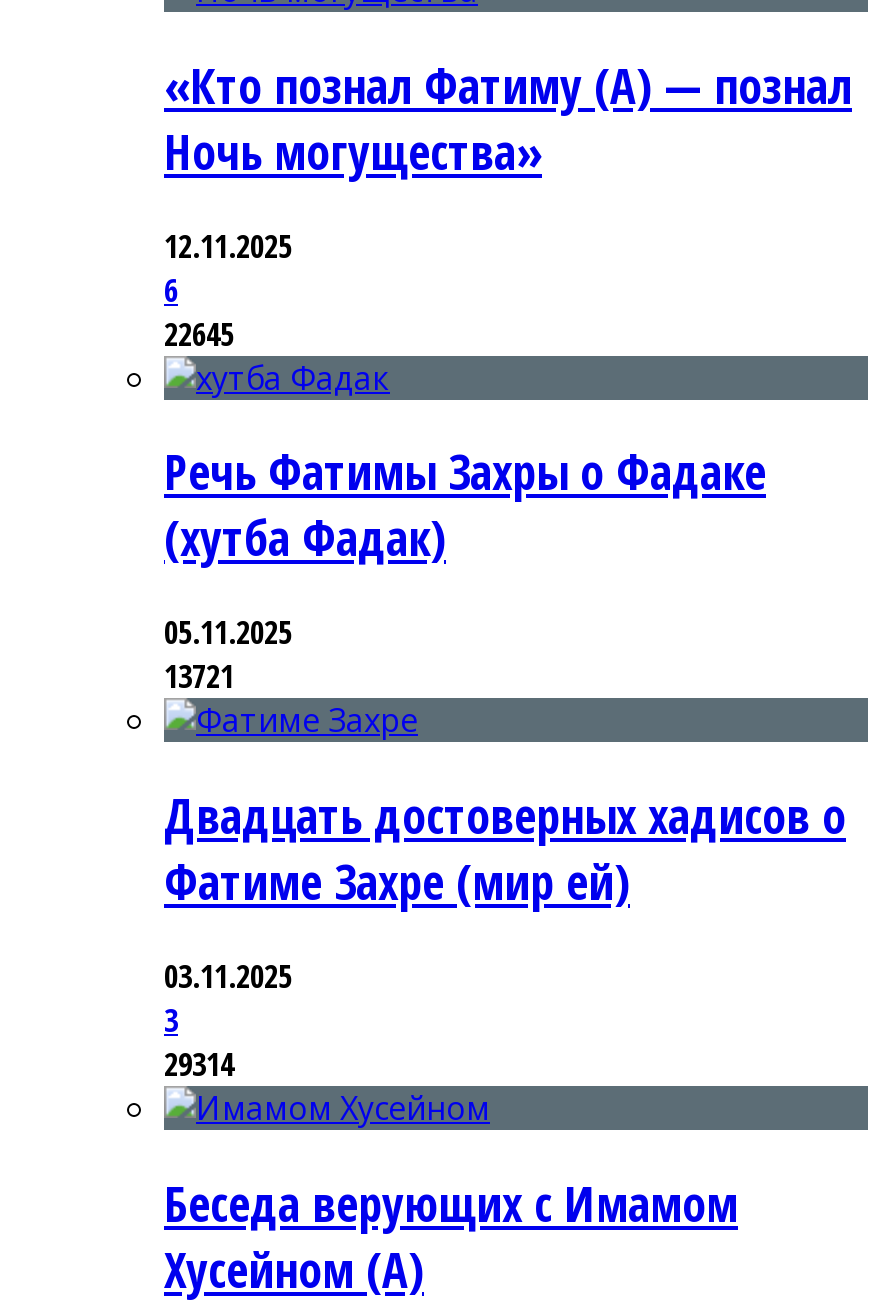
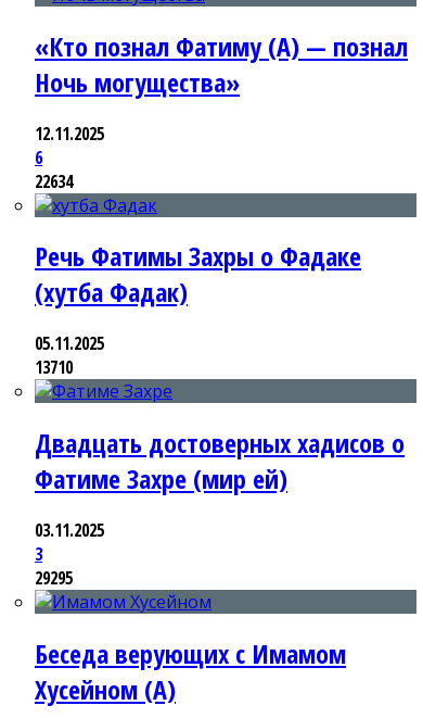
- 22645
+ 22634

- 13721
+ 13710

- 29314
+ 29295
